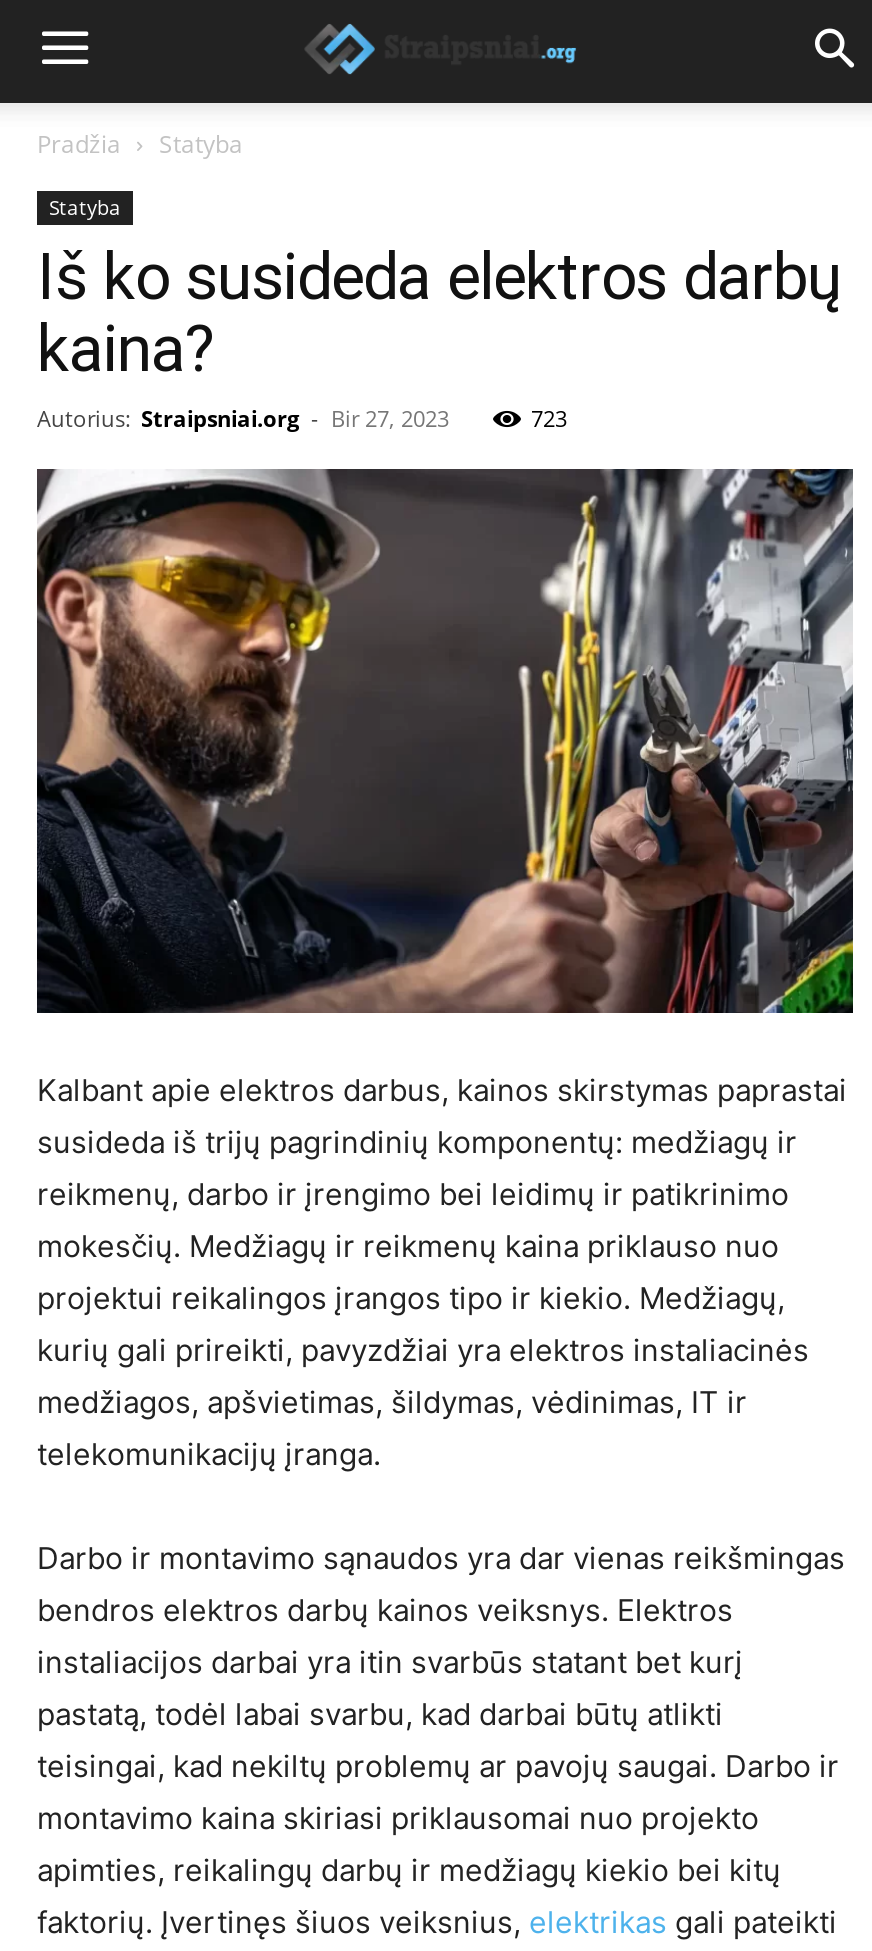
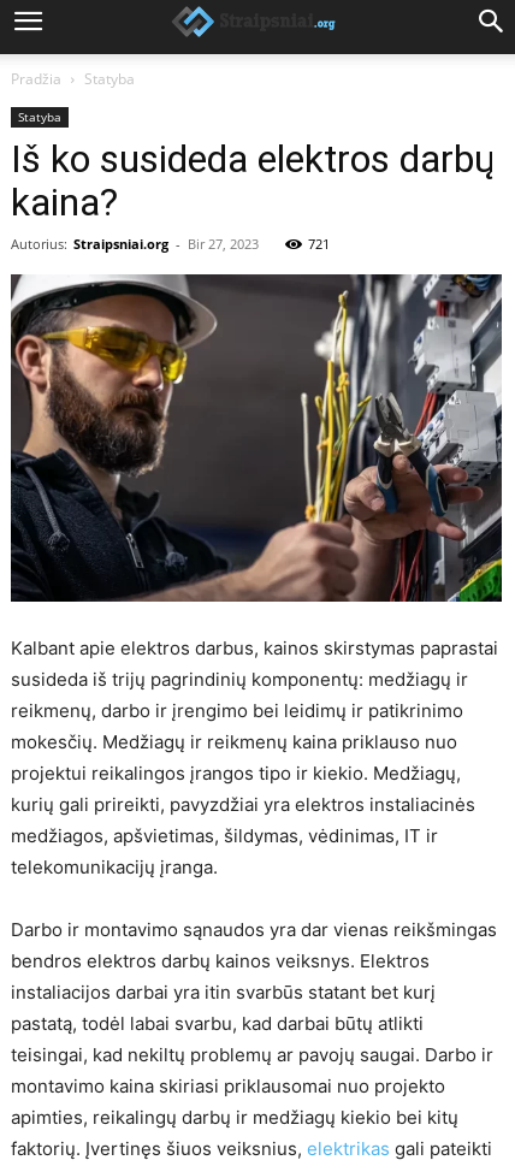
- 723
+ 721
